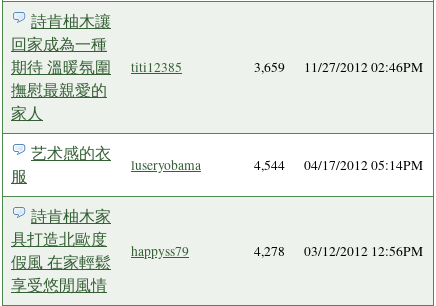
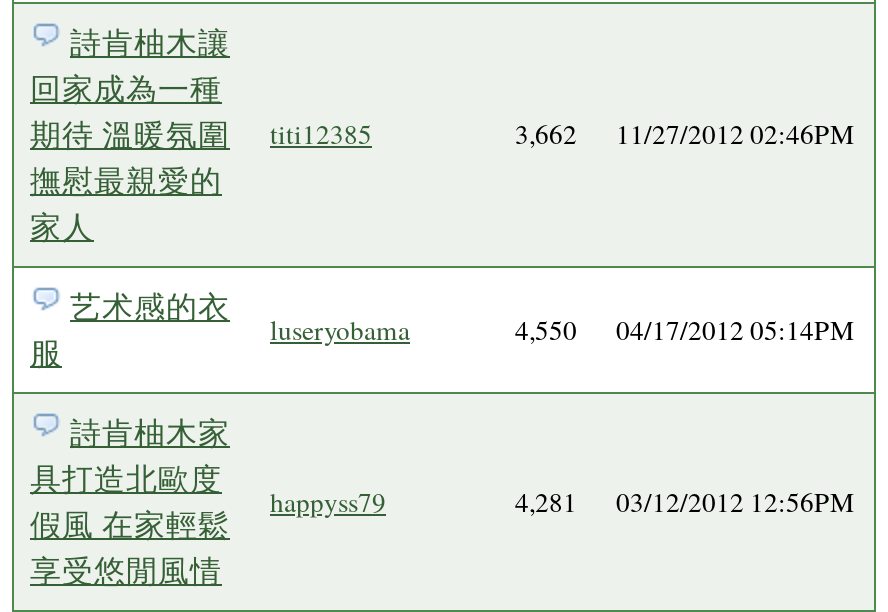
- 3,659 11/27/2012 02:46PM
+ 3,662 11/27/2012 02:46PM

- 4,544 04/17/2012 05:14PM
+ 4,550 04/17/2012 05:14PM

- 4,278 03/12/2012 12:56PM
+ 4,281 03/12/2012 12:56PM
